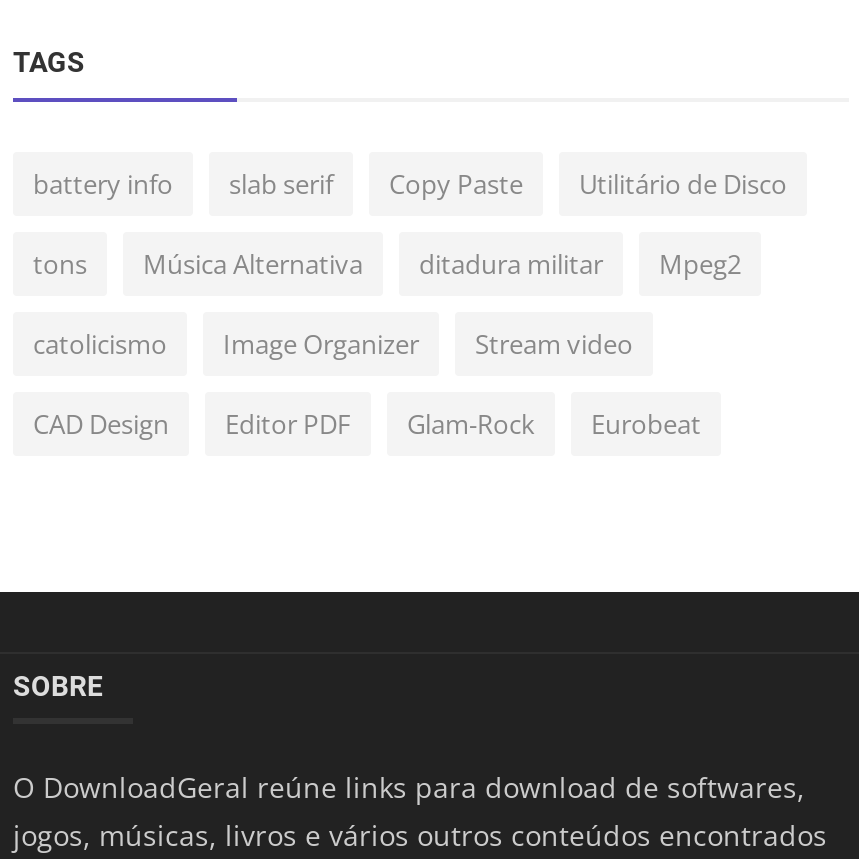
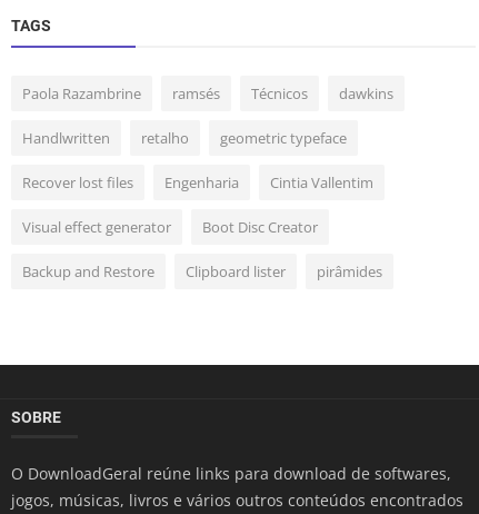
- battery info
- slab serif
- Copy Paste
- Utilitário de Disco
- tons
- Música Alternativa
- ditadura militar
- Mpeg2
- catolicismo
- Image Organizer
- Stream video
- CAD Design
- Editor PDF
- Glam-Rock
- Eurobeat
+ Paola Razambrine
+ ramsés
+ Técnicos
+ dawkins
+ Handlwritten
+ retalho
+ geometric typeface
+ Recover lost files
+ Engenharia
+ Cintia Vallentim
+ Visual effect generator
+ Boot Disc Creator
+ Backup and Restore
+ Clipboard lister
+ pirâmides
